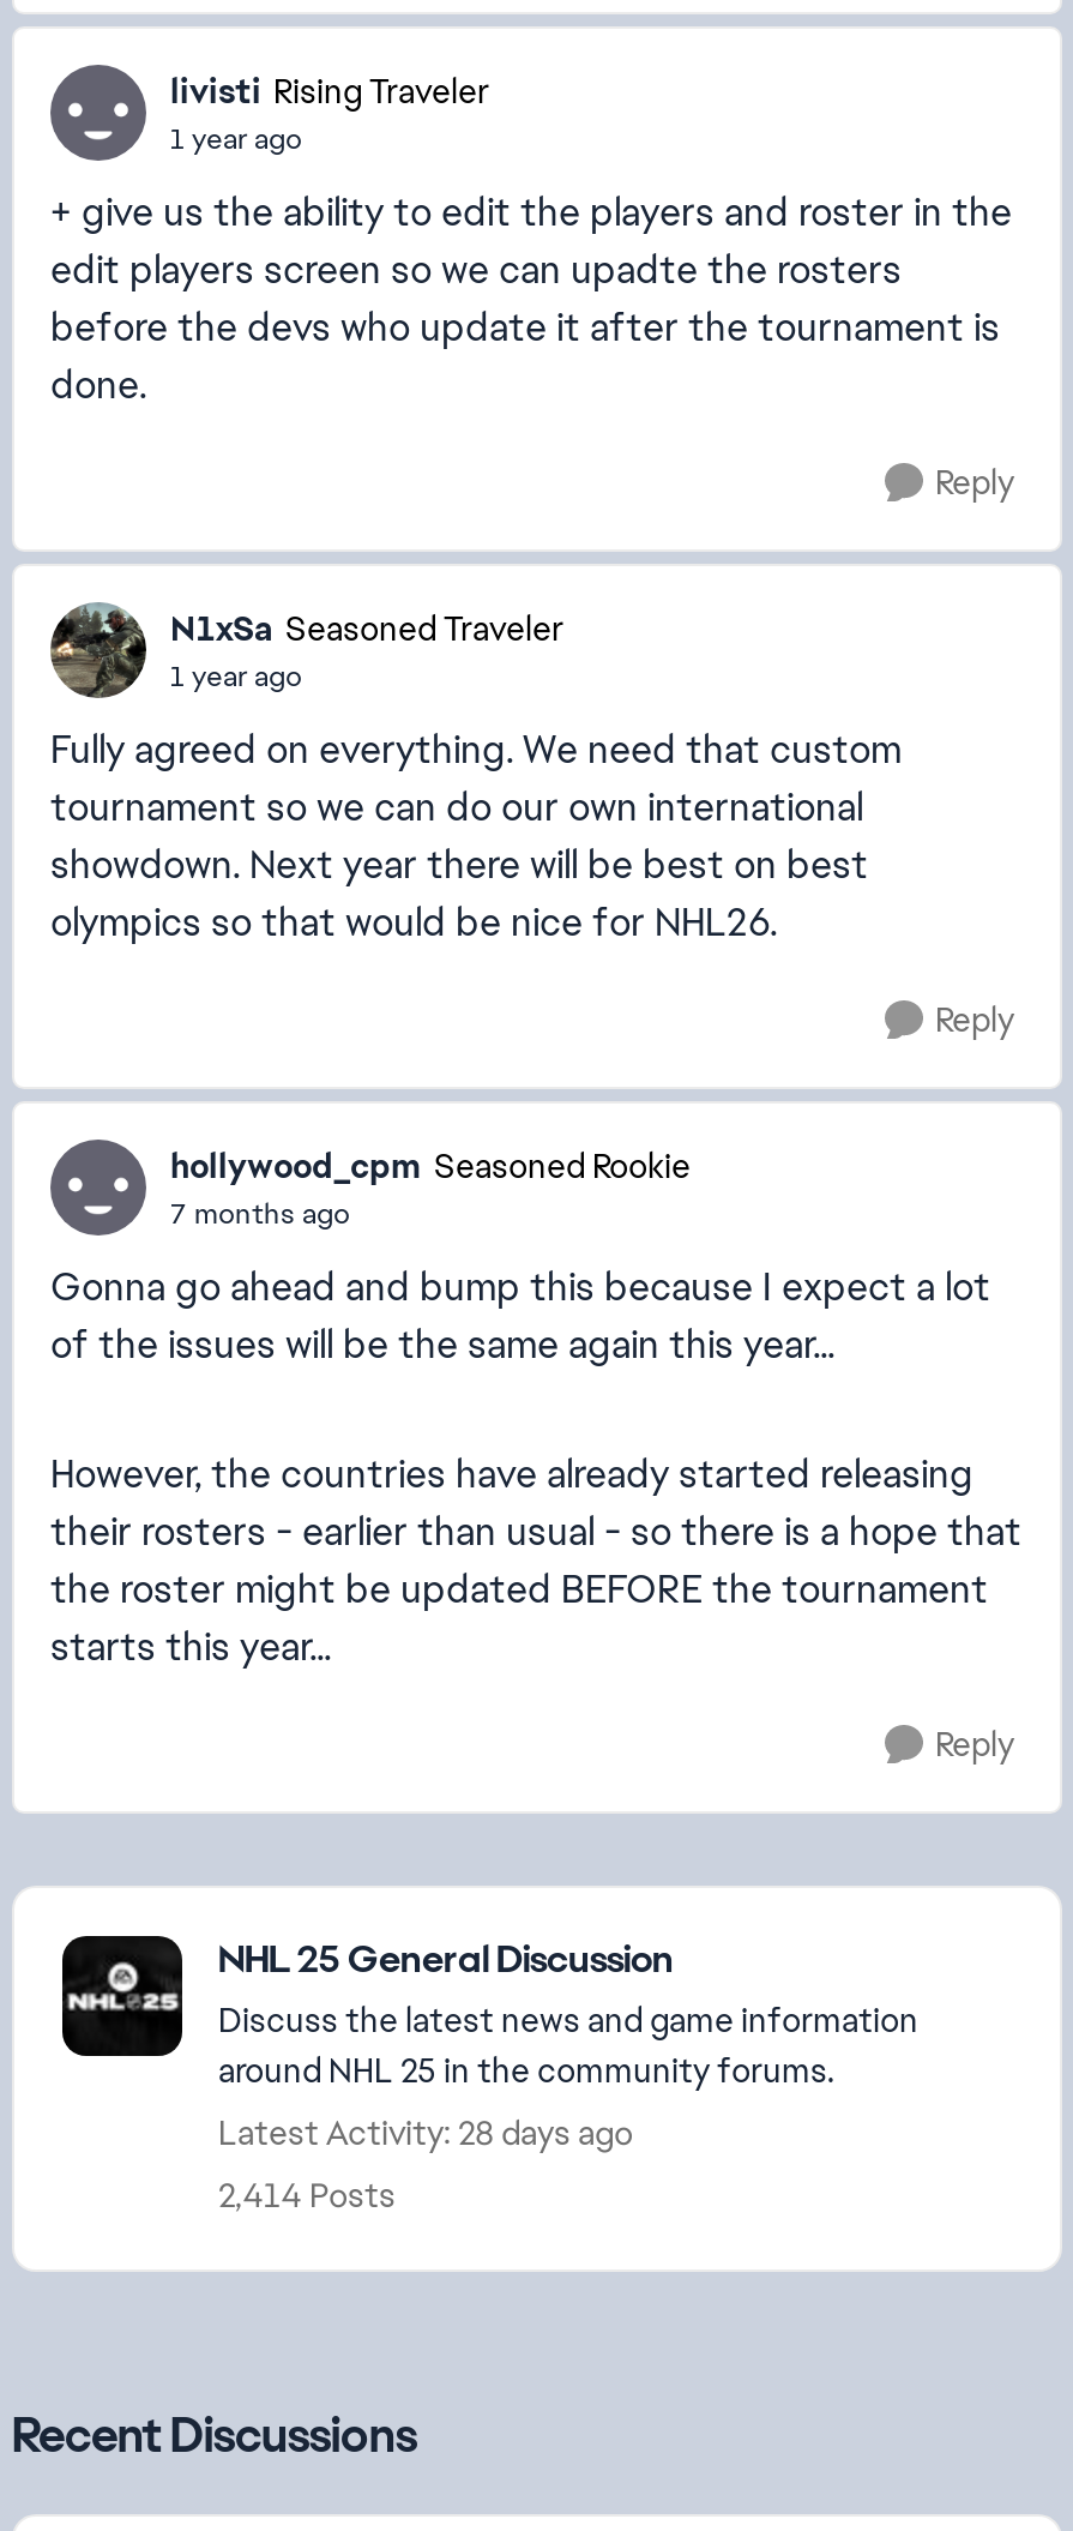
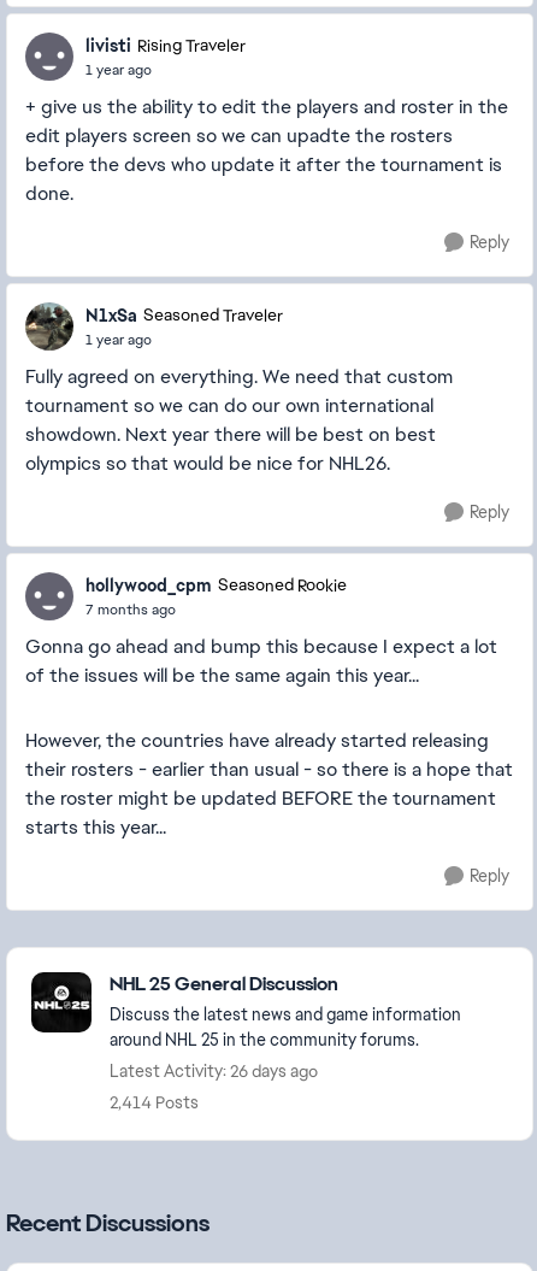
- Latest Activity: 28 days ago
+ Latest Activity: 26 days ago
